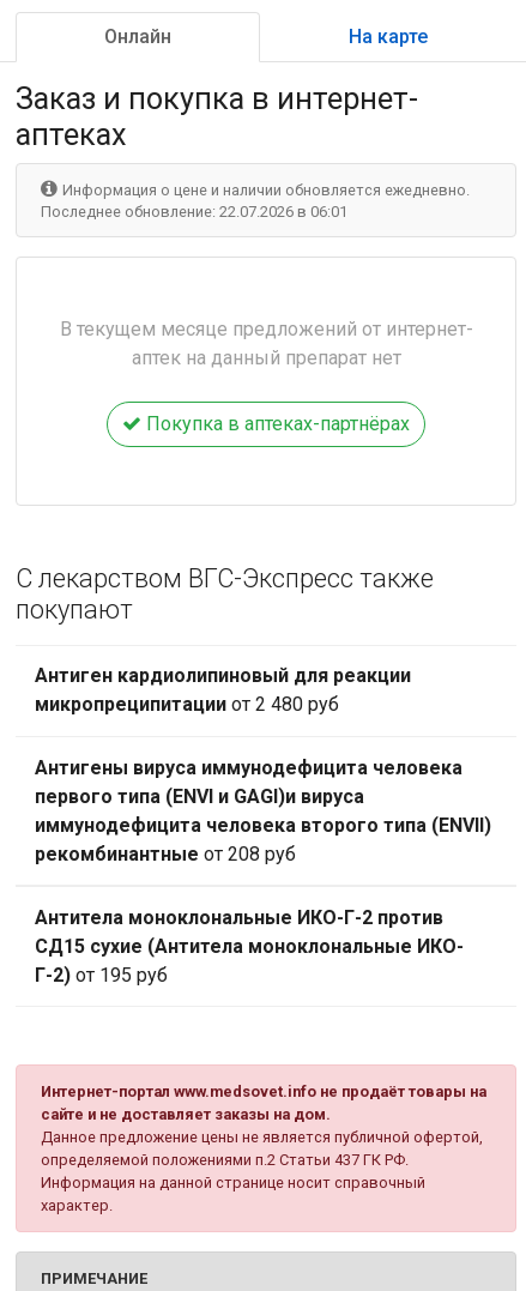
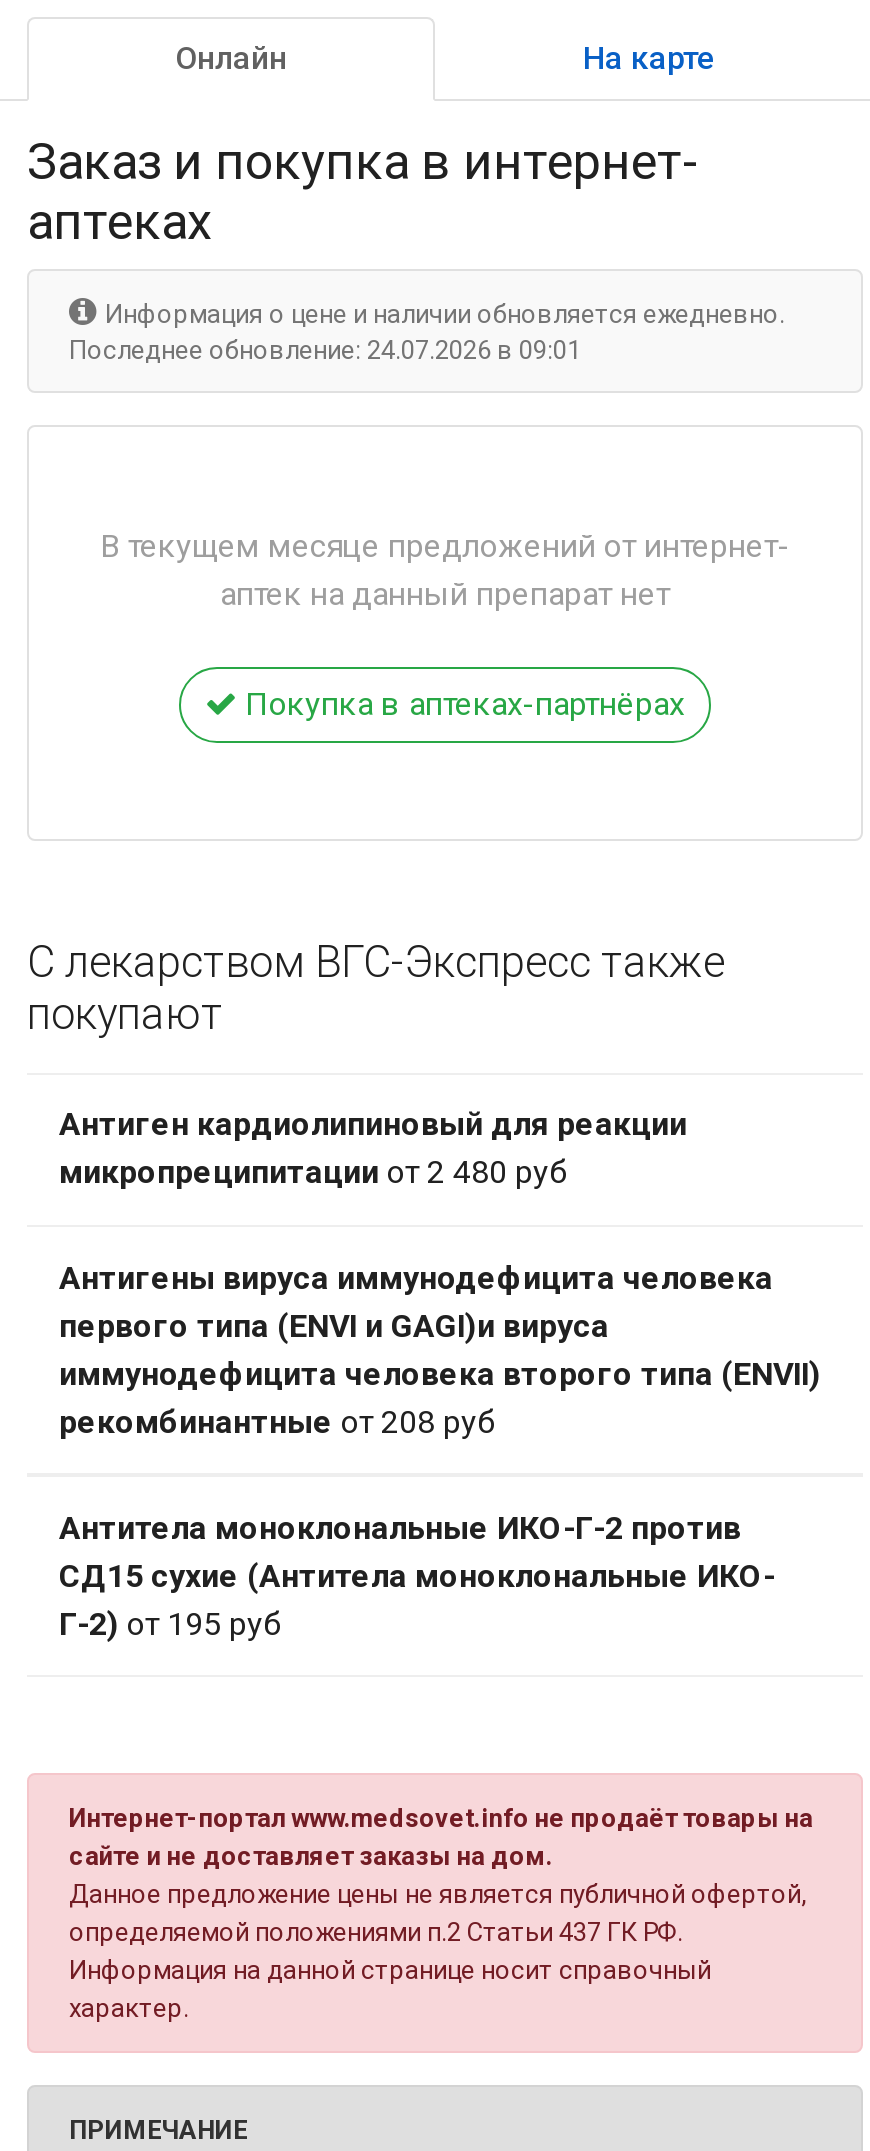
- Последнее обновление: 22.07.2026 в 06:01
+ Последнее обновление: 24.07.2026 в 09:01
